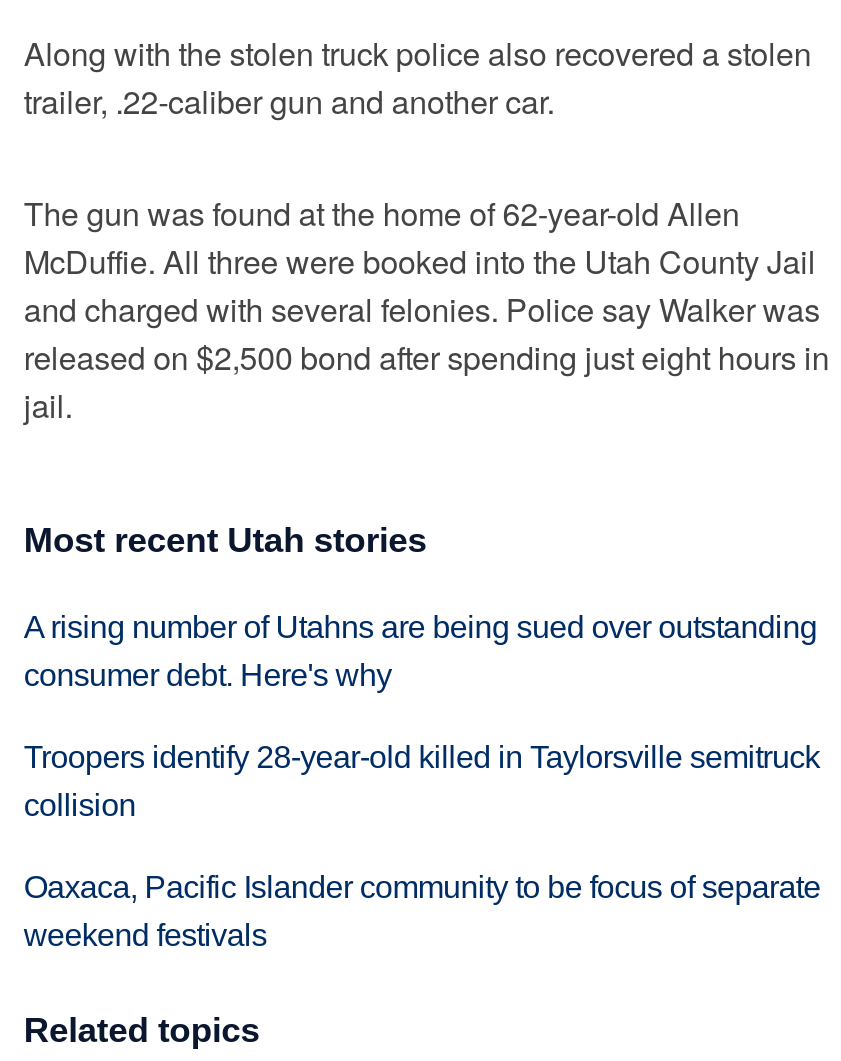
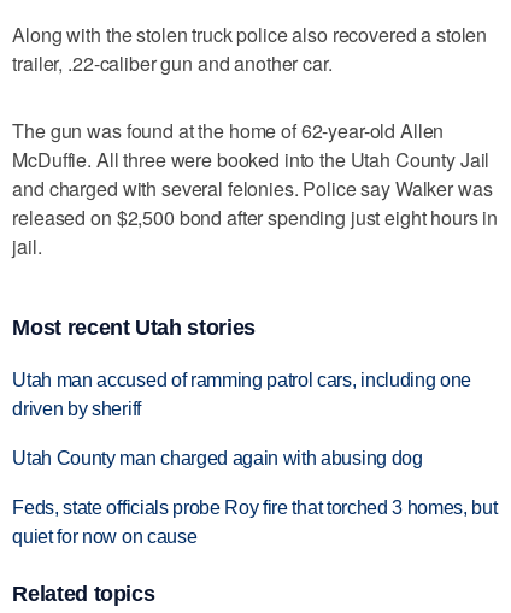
- A rising number of Utahns are being sued over outstanding
- consumer debt. Here's why
+ Utah man accused of ramming patrol cars, including one
+ driven by sheriff

- Troopers identify 28-year-old killed in Taylorsville semitruck
- collision
+ Utah County man charged again with abusing dog

- Oaxaca, Pacific Islander community to be focus of separate
- weekend festivals
+ Feds, state officials probe Roy fire that torched 3 homes, but
+ quiet for now on cause
